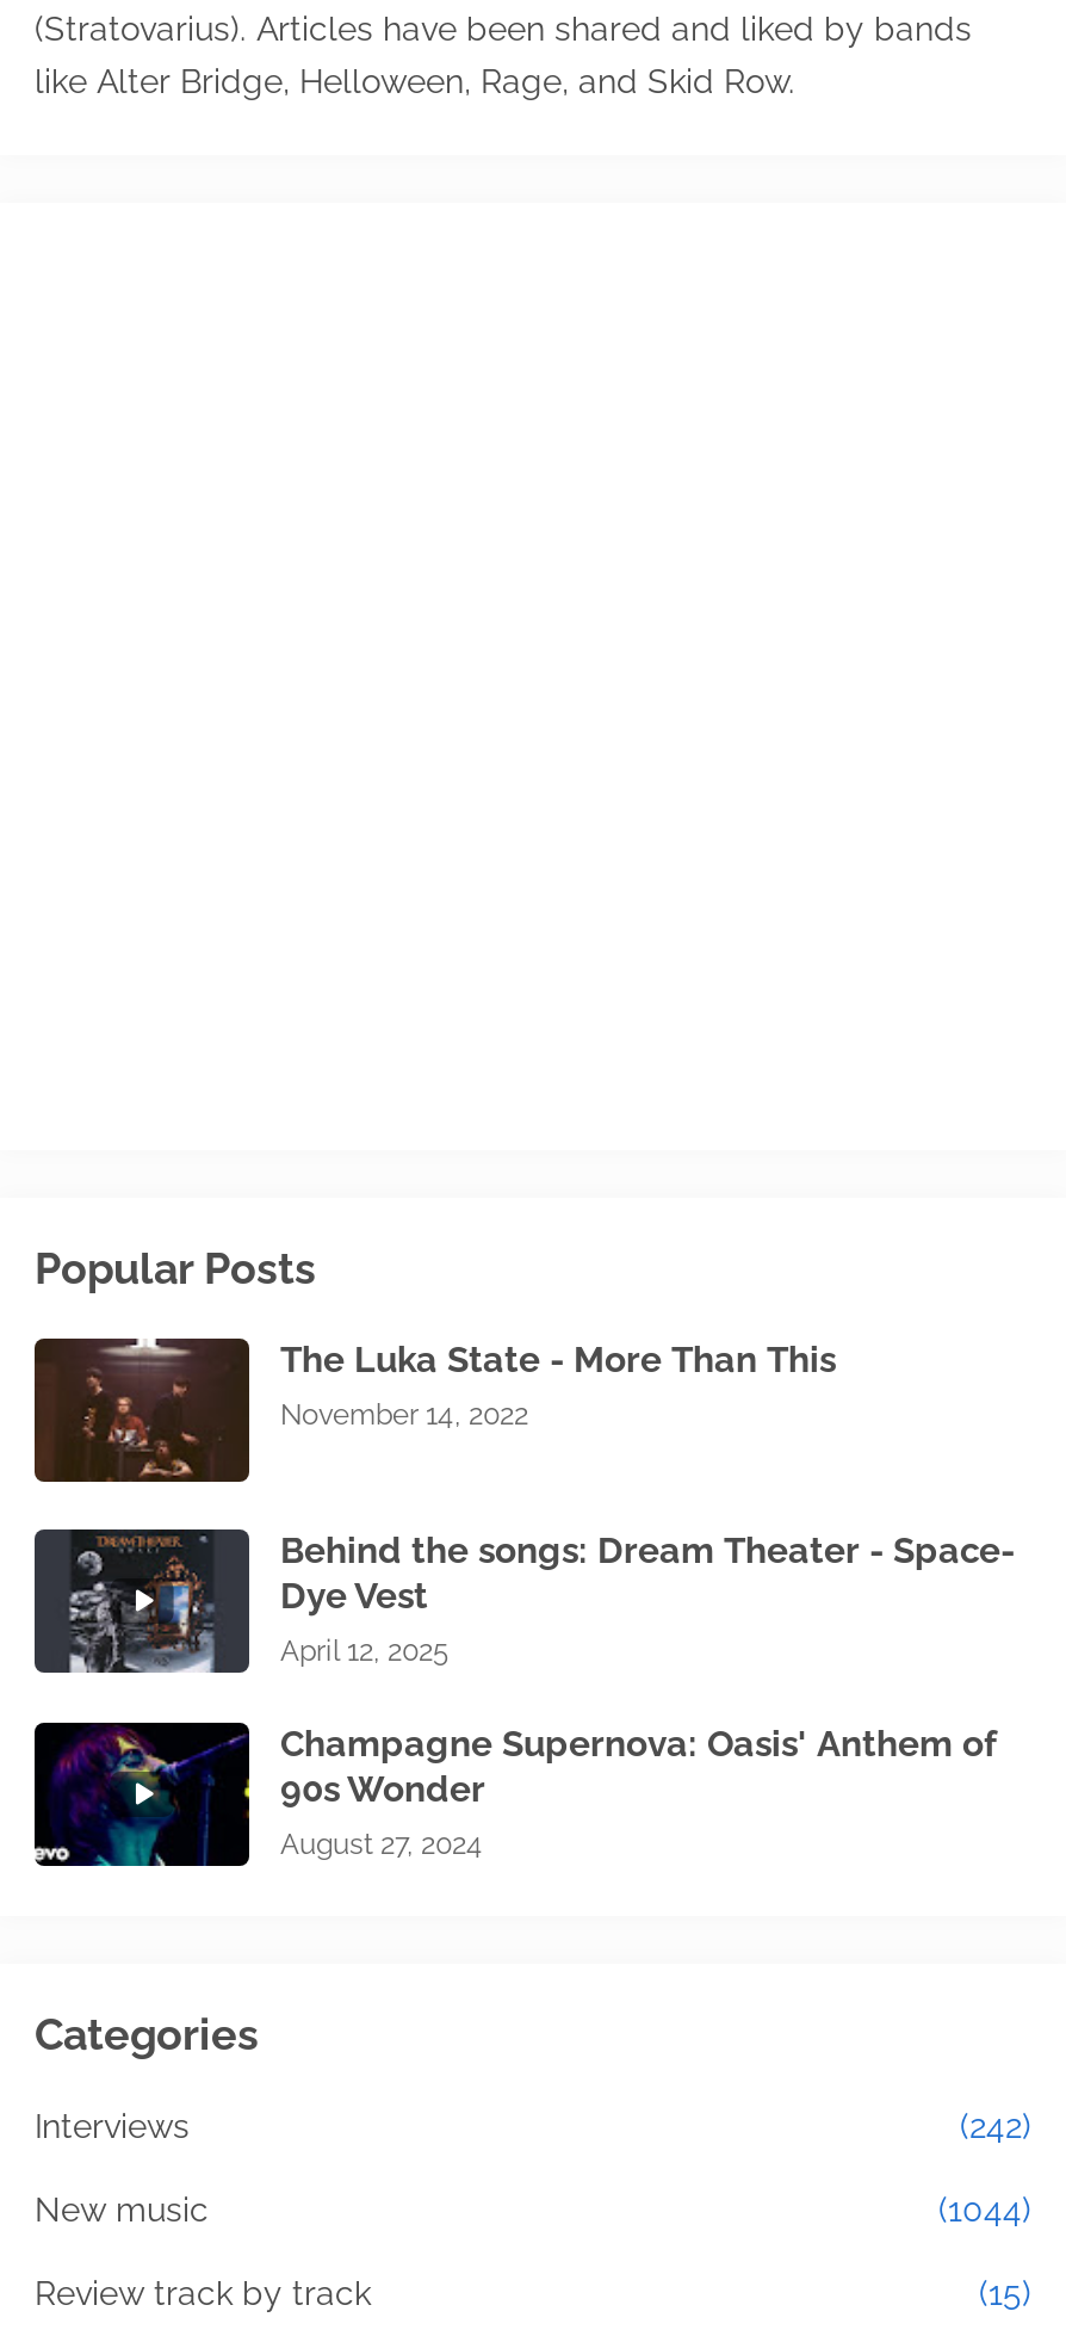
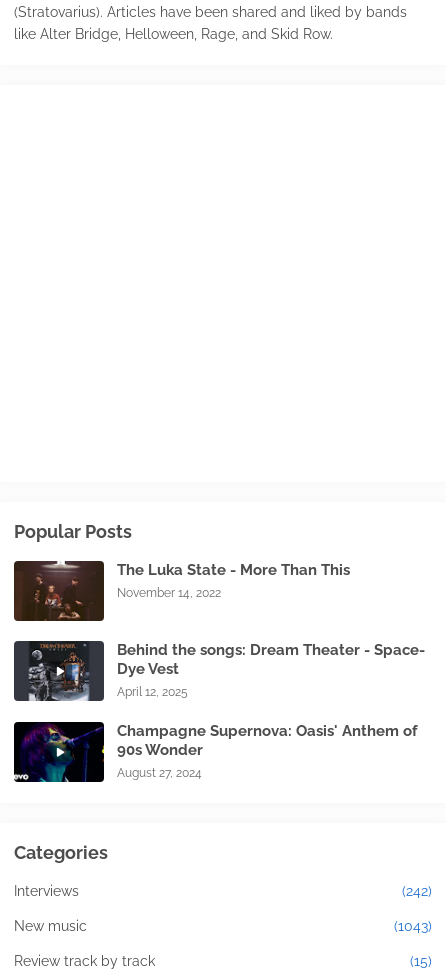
- (1044)
+ (1043)
